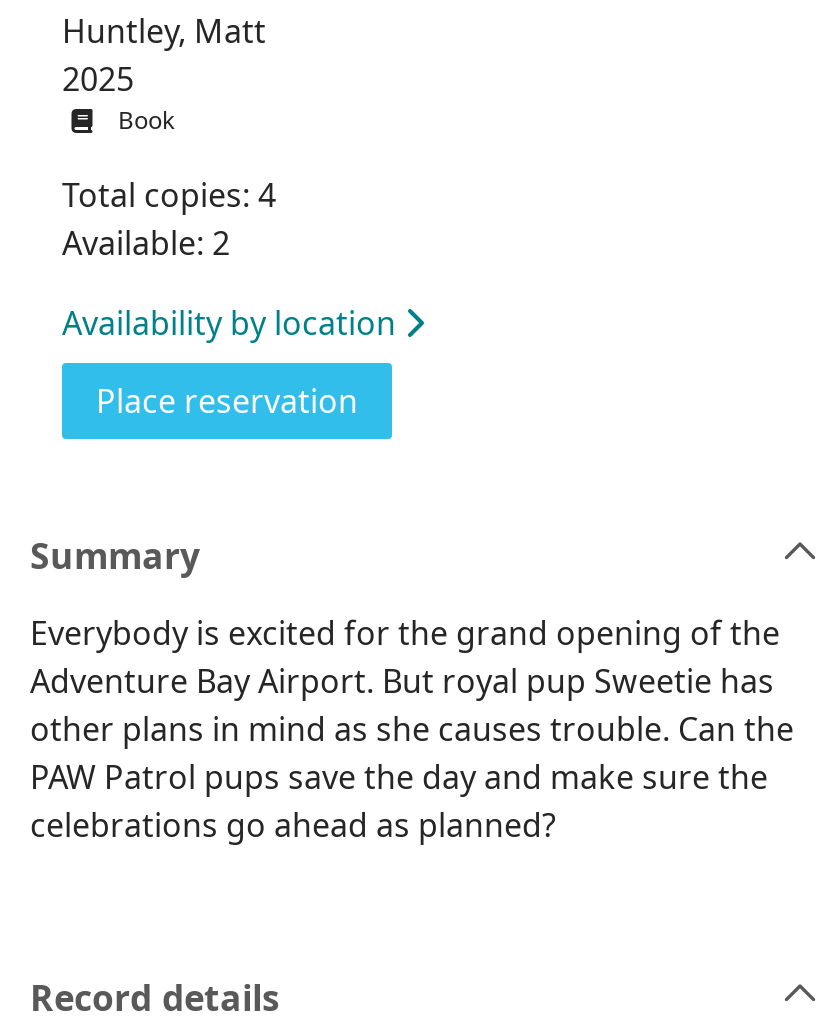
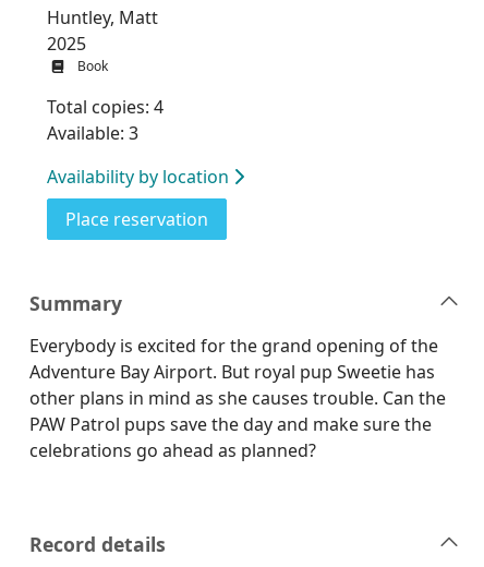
- Available: 2
+ Available: 3
